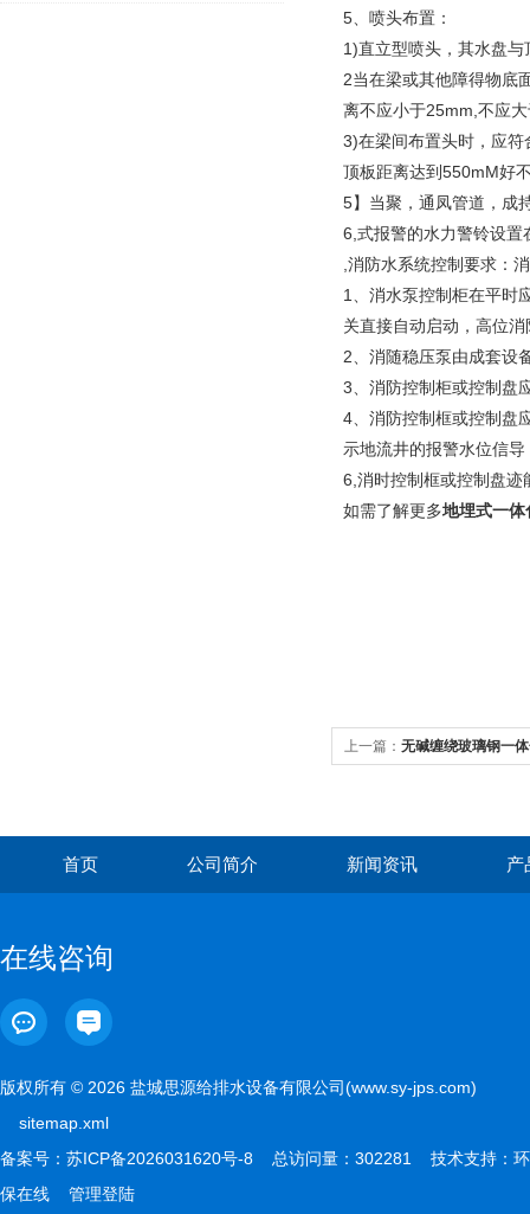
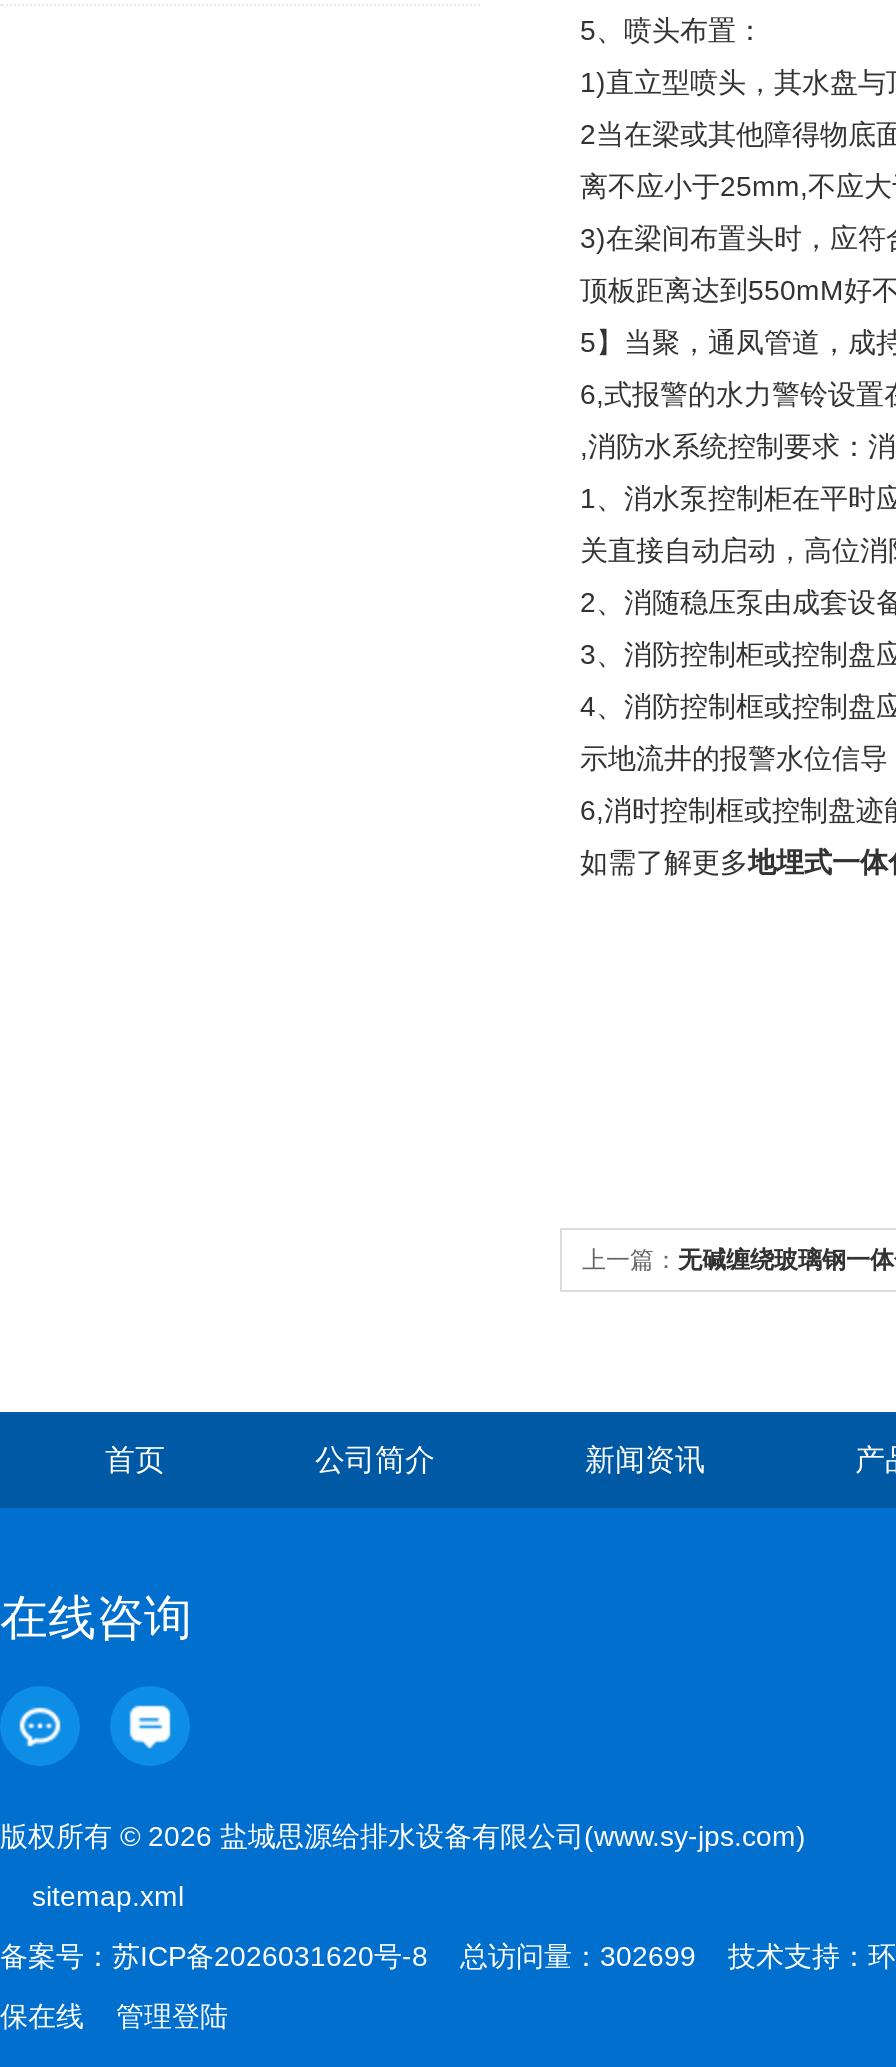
- 备案号：苏ICP备2026031620号-8总访问量：302281 技术支持：环
+ 备案号：苏ICP备2026031620号-8总访问量：302699 技术支持：环
